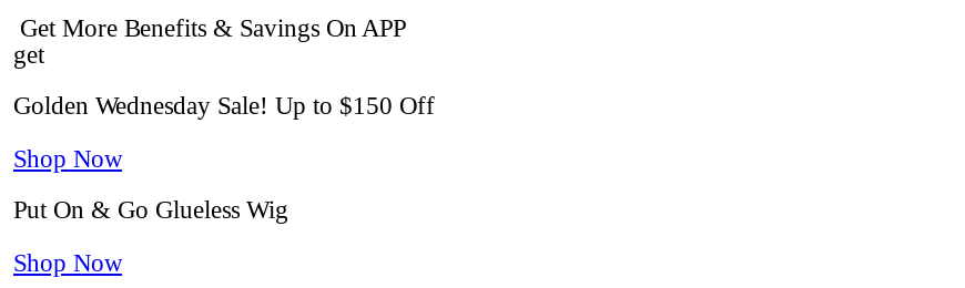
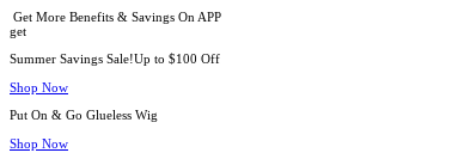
- Golden Wednesday Sale! Up to $150 Off
+ Summer Savings Sale!Up to $100 Off
